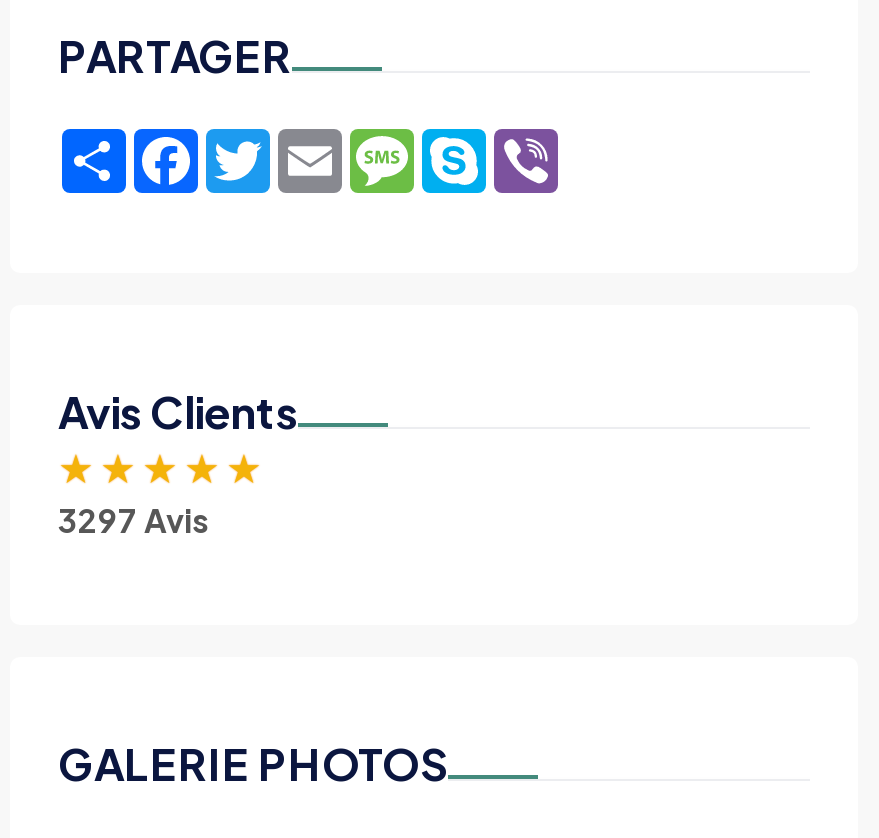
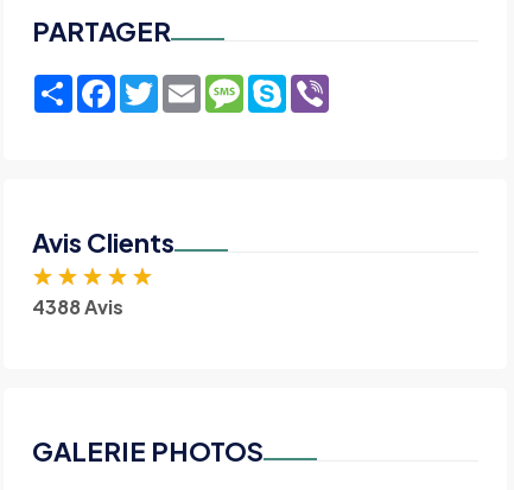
- 3297 Avis
+ 4388 Avis
